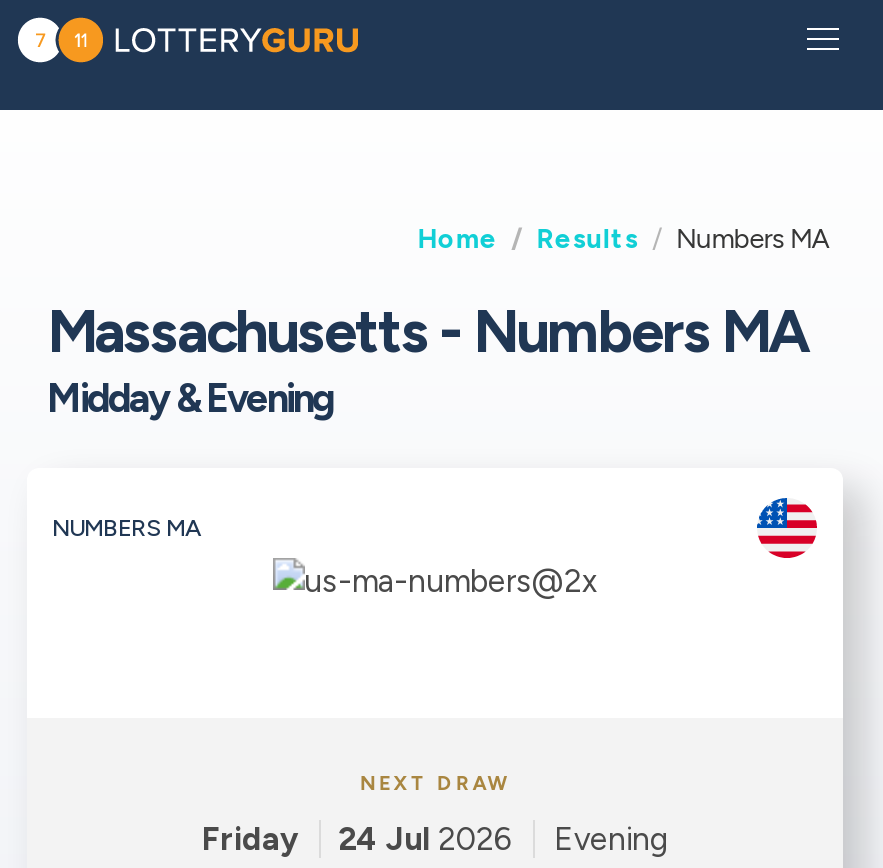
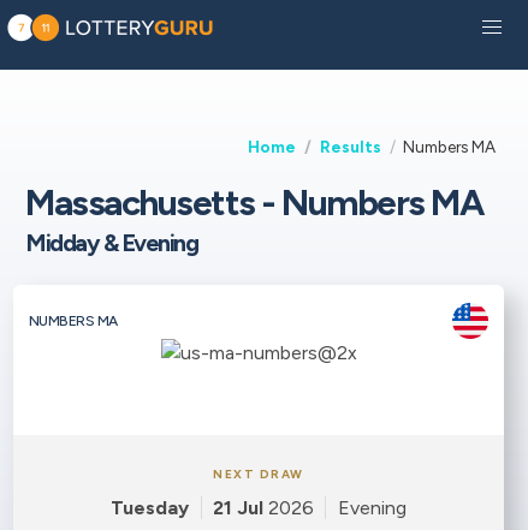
- Friday
- 24 Jul 2026
+ Tuesday
+ 21 Jul 2026
